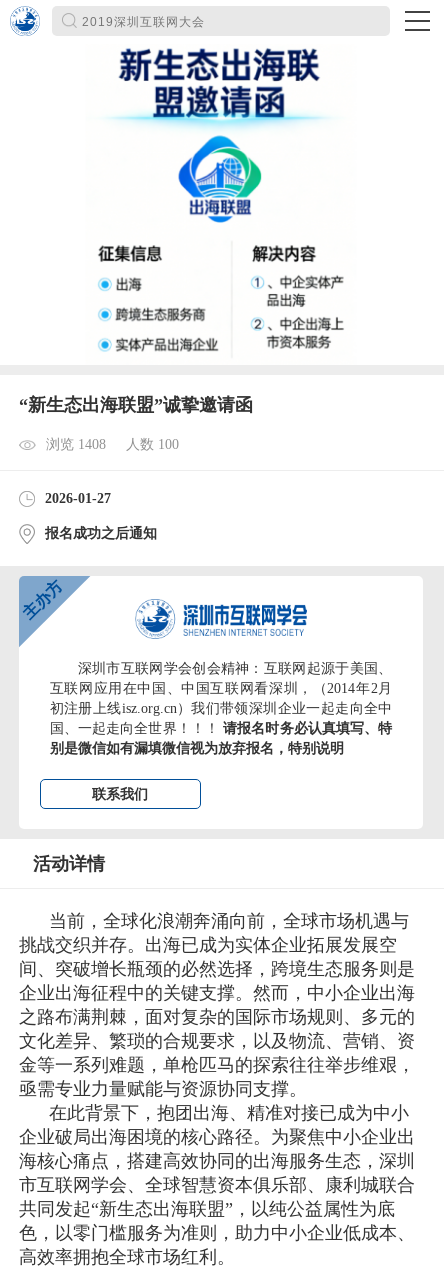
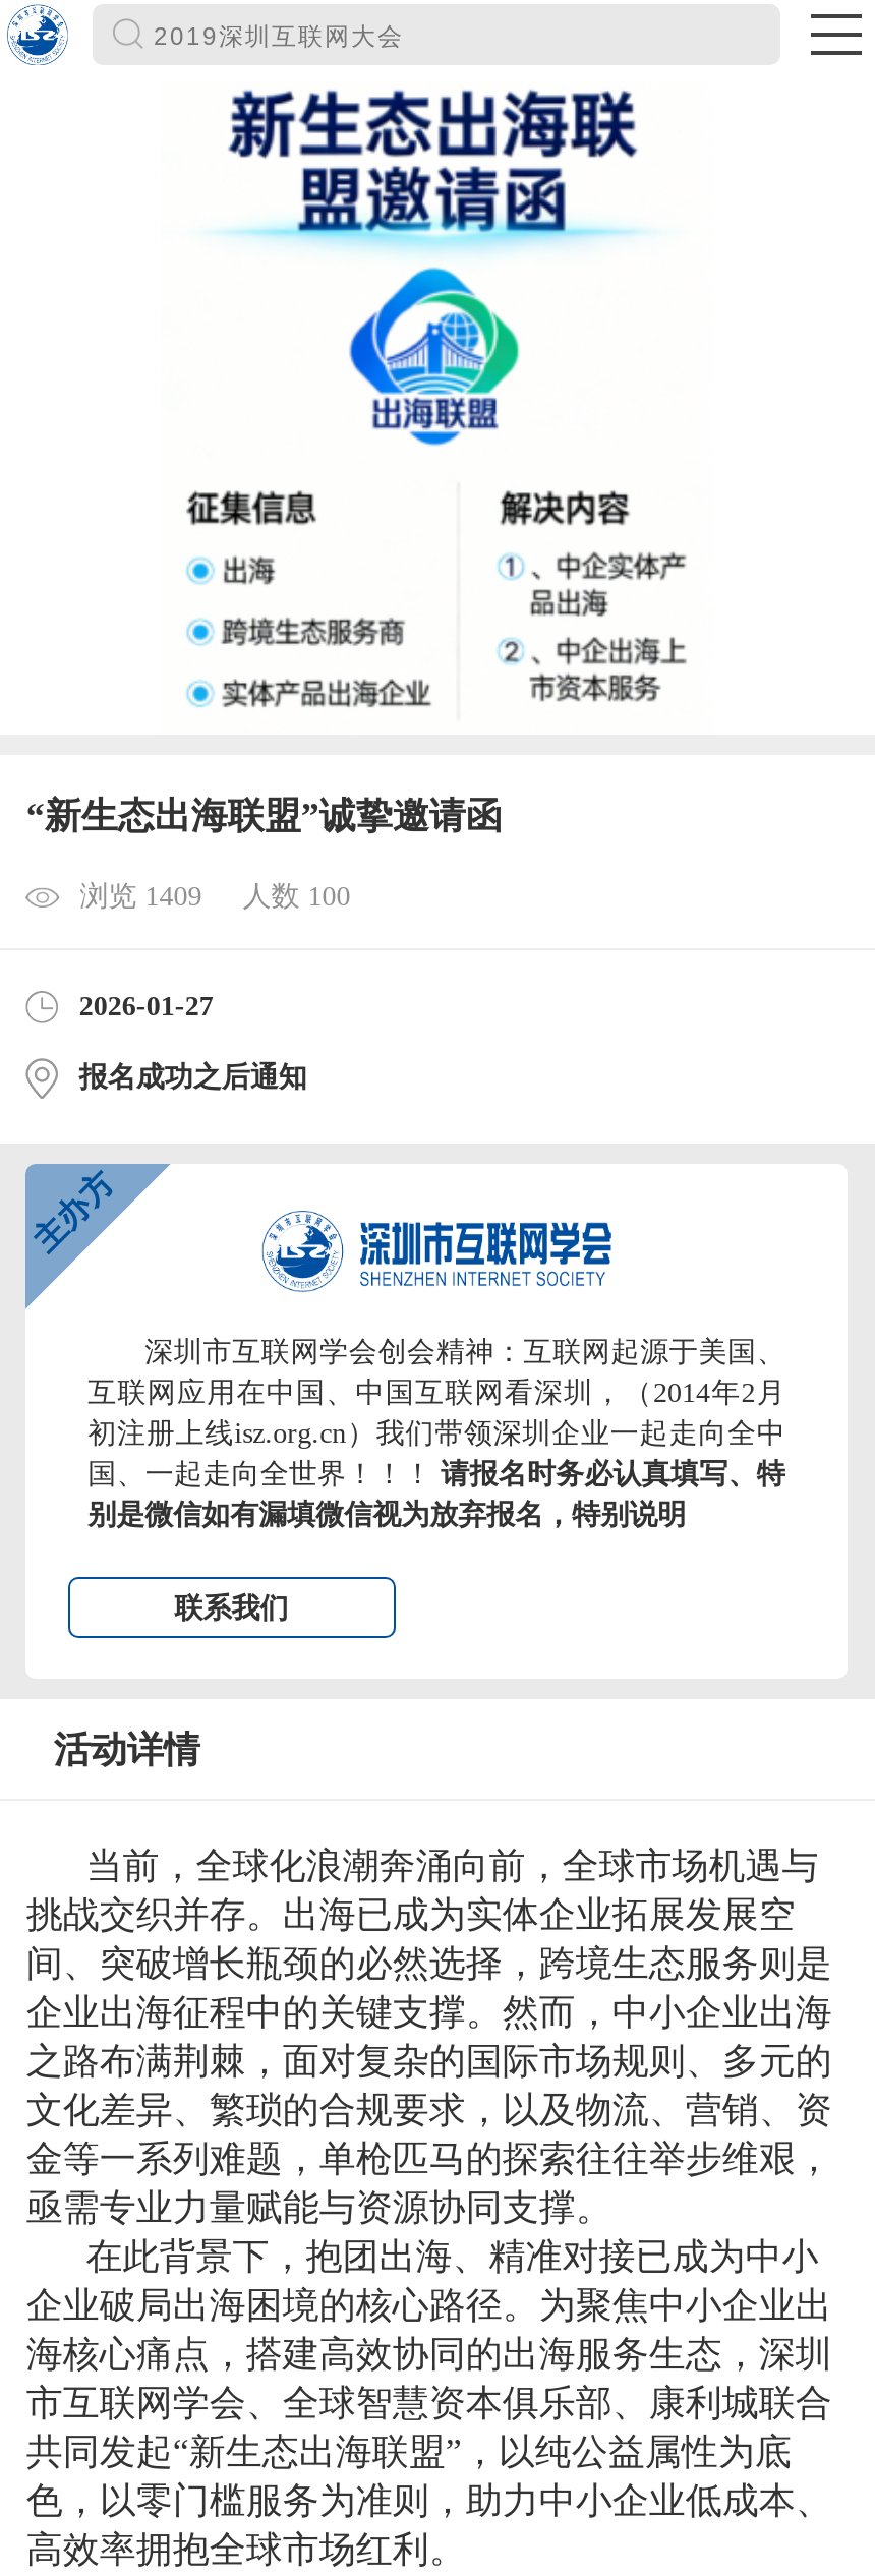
- 浏览 1408 人数 100
+ 浏览 1409 人数 100
